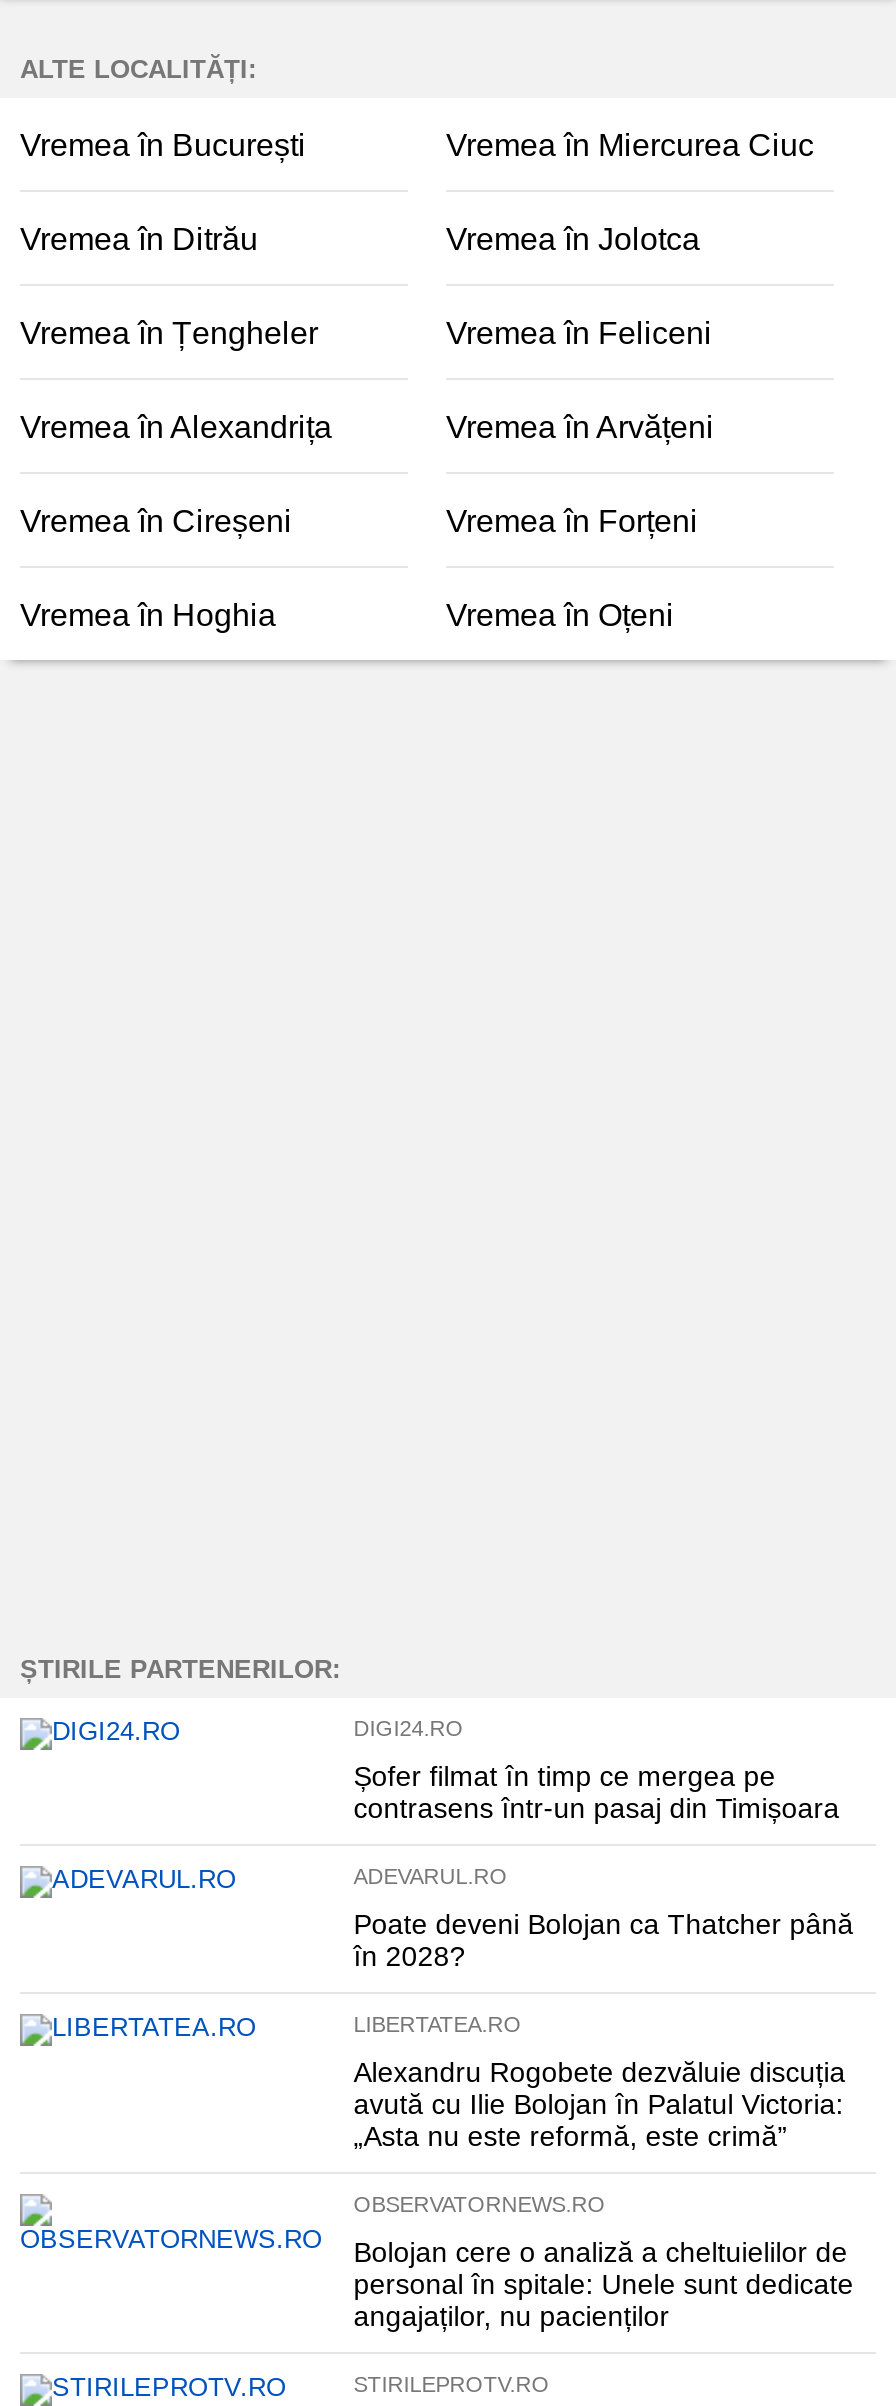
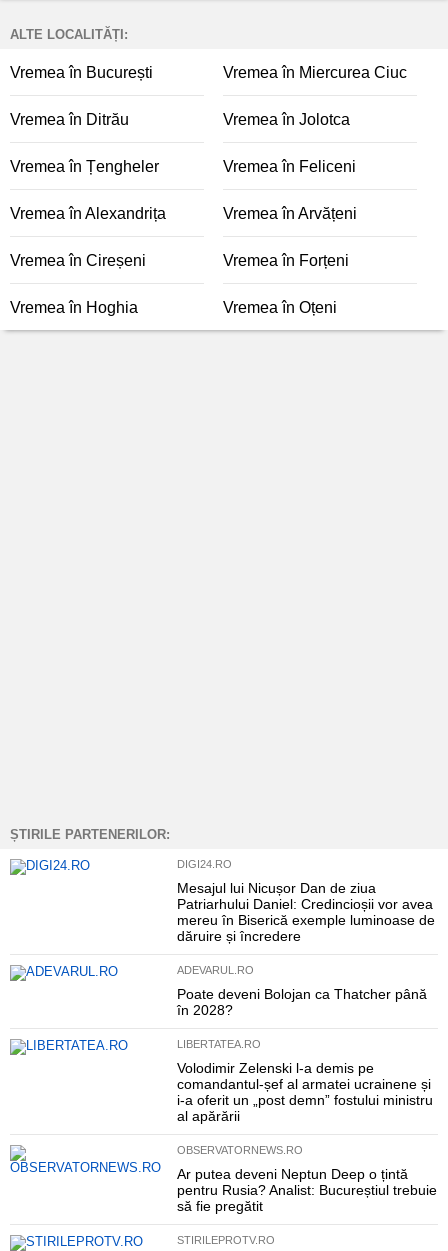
- Șofer filmat în timp ce mergea pe
- contrasens într-un pasaj din Timișoara
+ Mesajul lui Nicușor Dan de ziua
+ Patriarhului Daniel: Credincioșii vor avea
+ mereu în Biserică exemple luminoase de
+ dăruire și încredere

- Alexandru Rogobete dezvăluie discuția
- avută cu Ilie Bolojan în Palatul Victoria:
- „Asta nu este reformă, este crimă”
+ Volodimir Zelenski l-a demis pe
+ comandantul-șef al armatei ucrainene și
+ i-a oferit un „post demn” fostului ministru
+ al apărării

- Bolojan cere o analiză a cheltuielilor de
- personal în spitale: Unele sunt dedicate
- angajaților, nu pacienților
+ Ar putea deveni Neptun Deep o țintă
+ pentru Rusia? Analist: Bucureștiul trebuie
+ să fie pregătit
